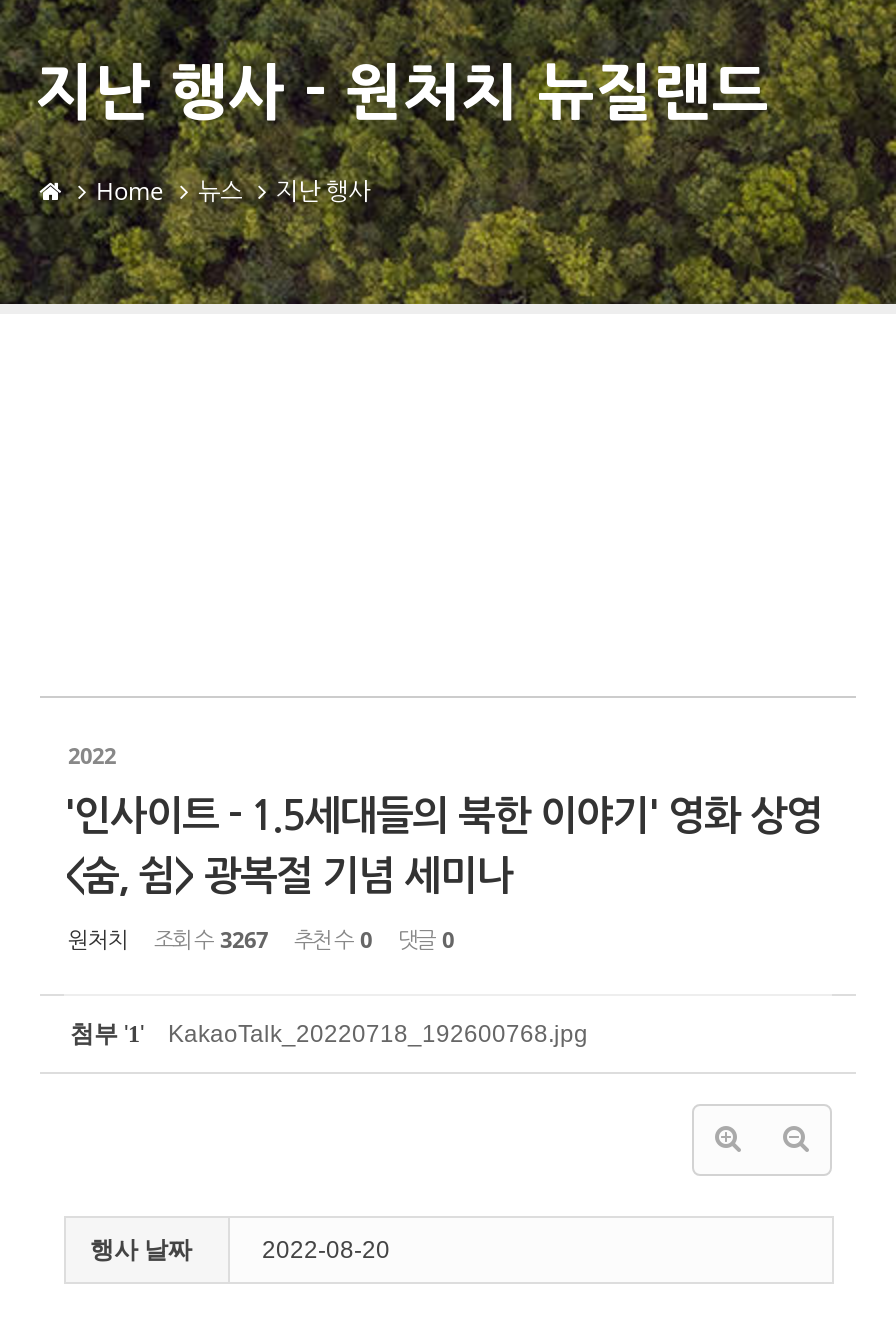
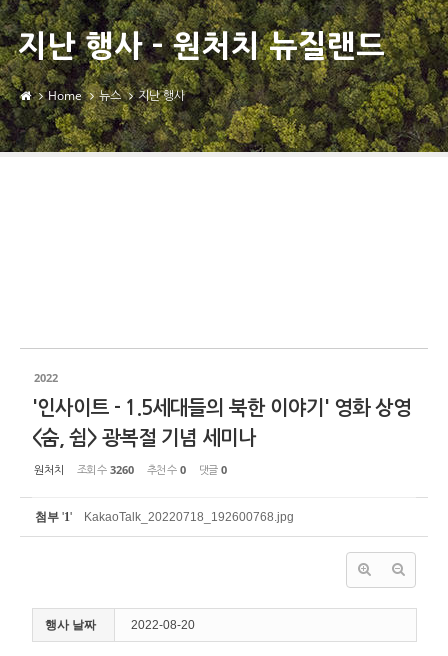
- 원처치 조회 수 3267 추천 수 0 댓글 0
+ 원처치 조회 수 3260 추천 수 0 댓글 0
